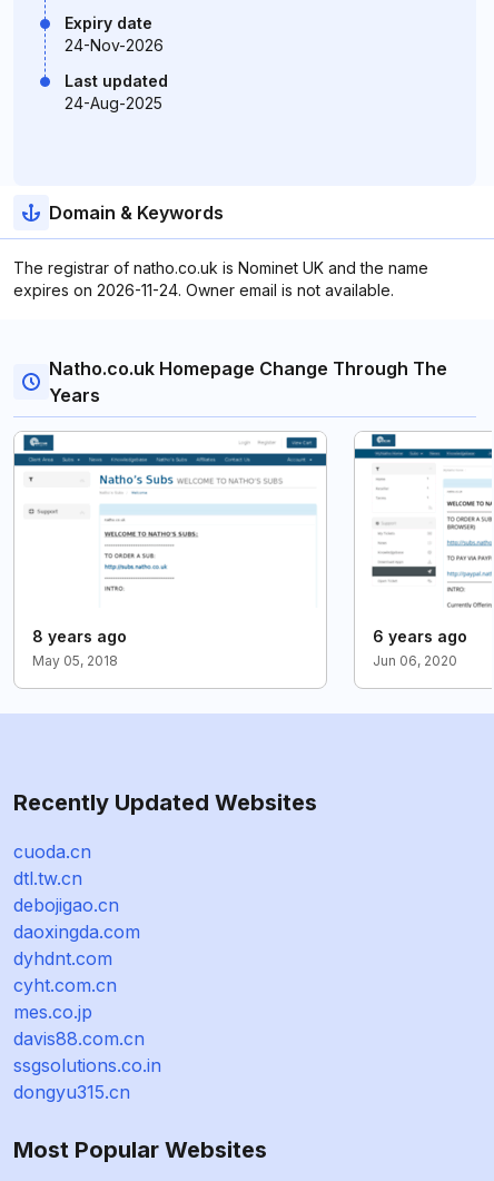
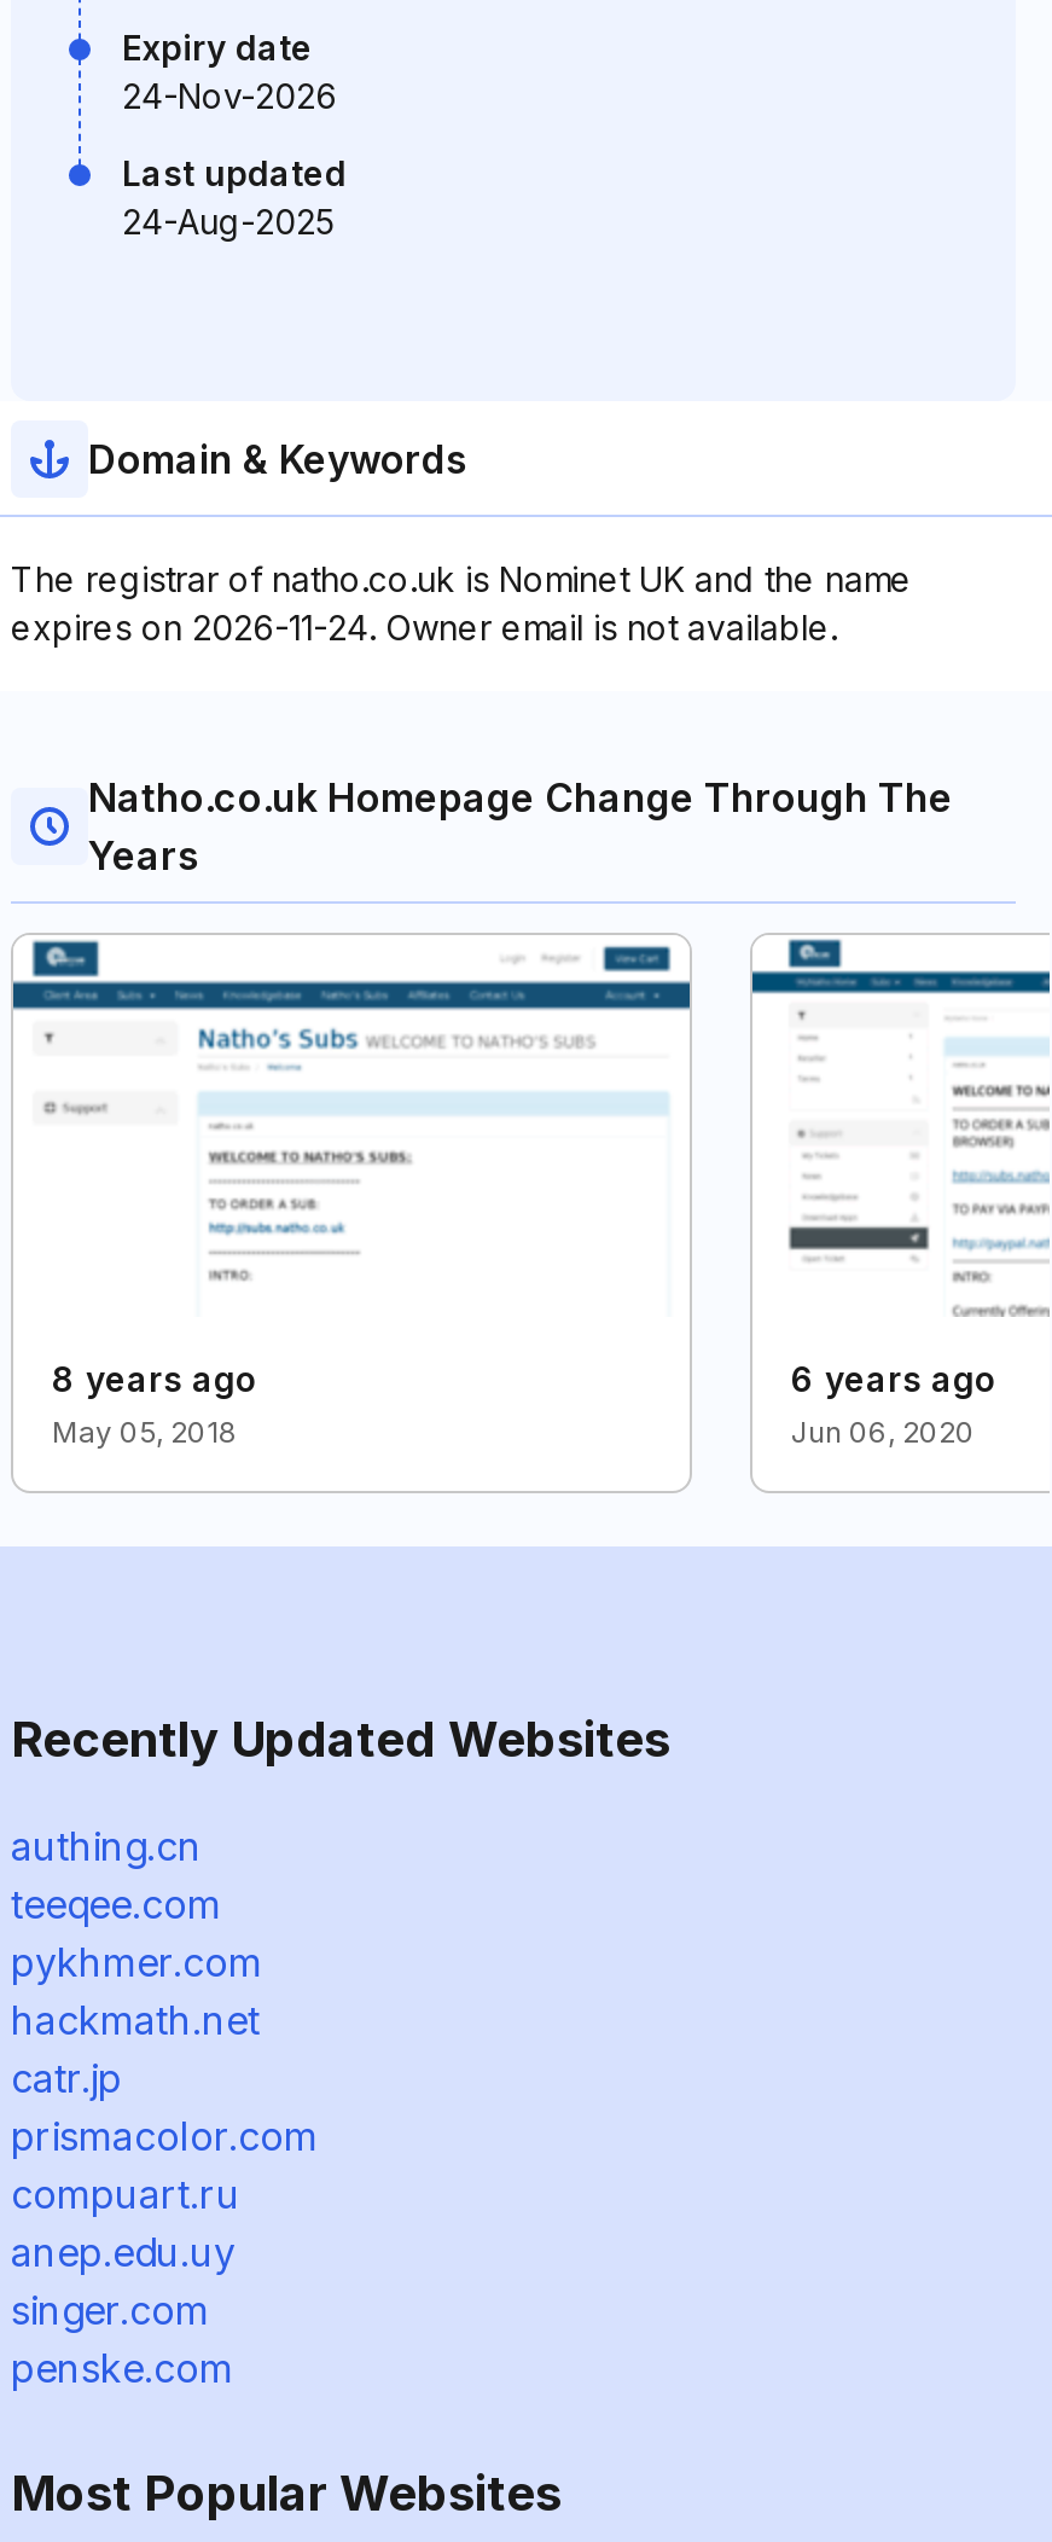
- cuoda.cn
- dtl.tw.cn
- debojigao.cn
- daoxingda.com
- dyhdnt.com
- cyht.com.cn
- mes.co.jp
- davis88.com.cn
- ssgsolutions.co.in
- dongyu315.cn
+ authing.cn
+ teeqee.com
+ pykhmer.com
+ hackmath.net
+ catr.jp
+ prismacolor.com
+ compuart.ru
+ anep.edu.uy
+ singer.com
+ penske.com
